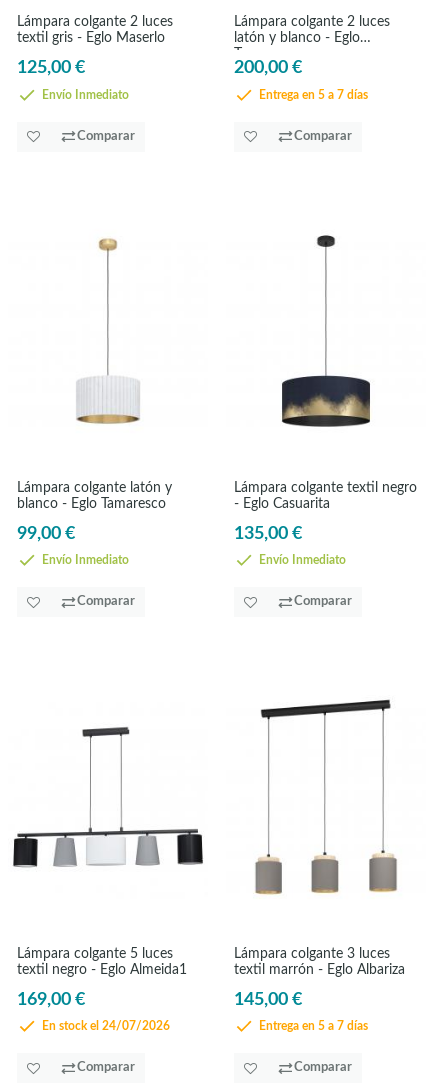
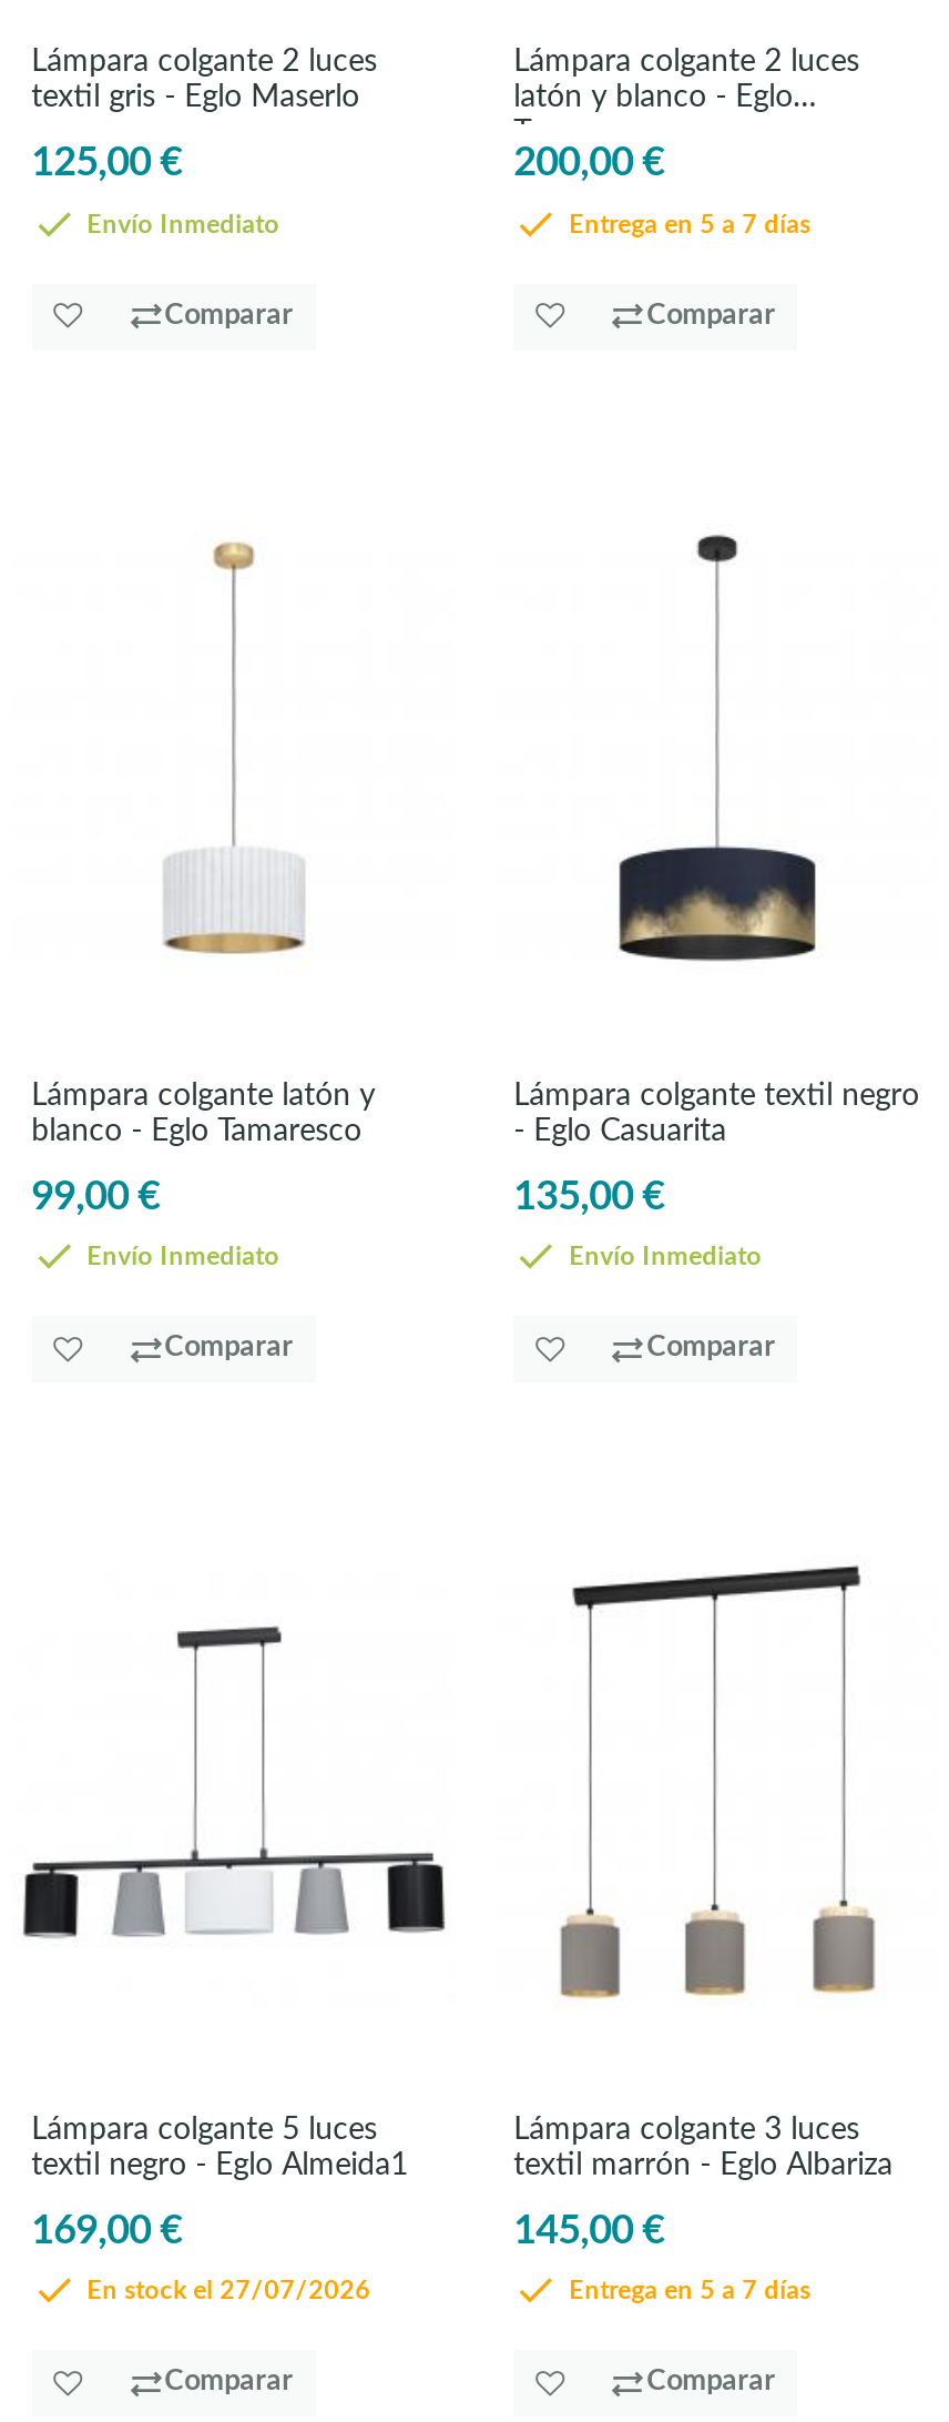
- En stock el 24/07/2026
+ En stock el 27/07/2026
